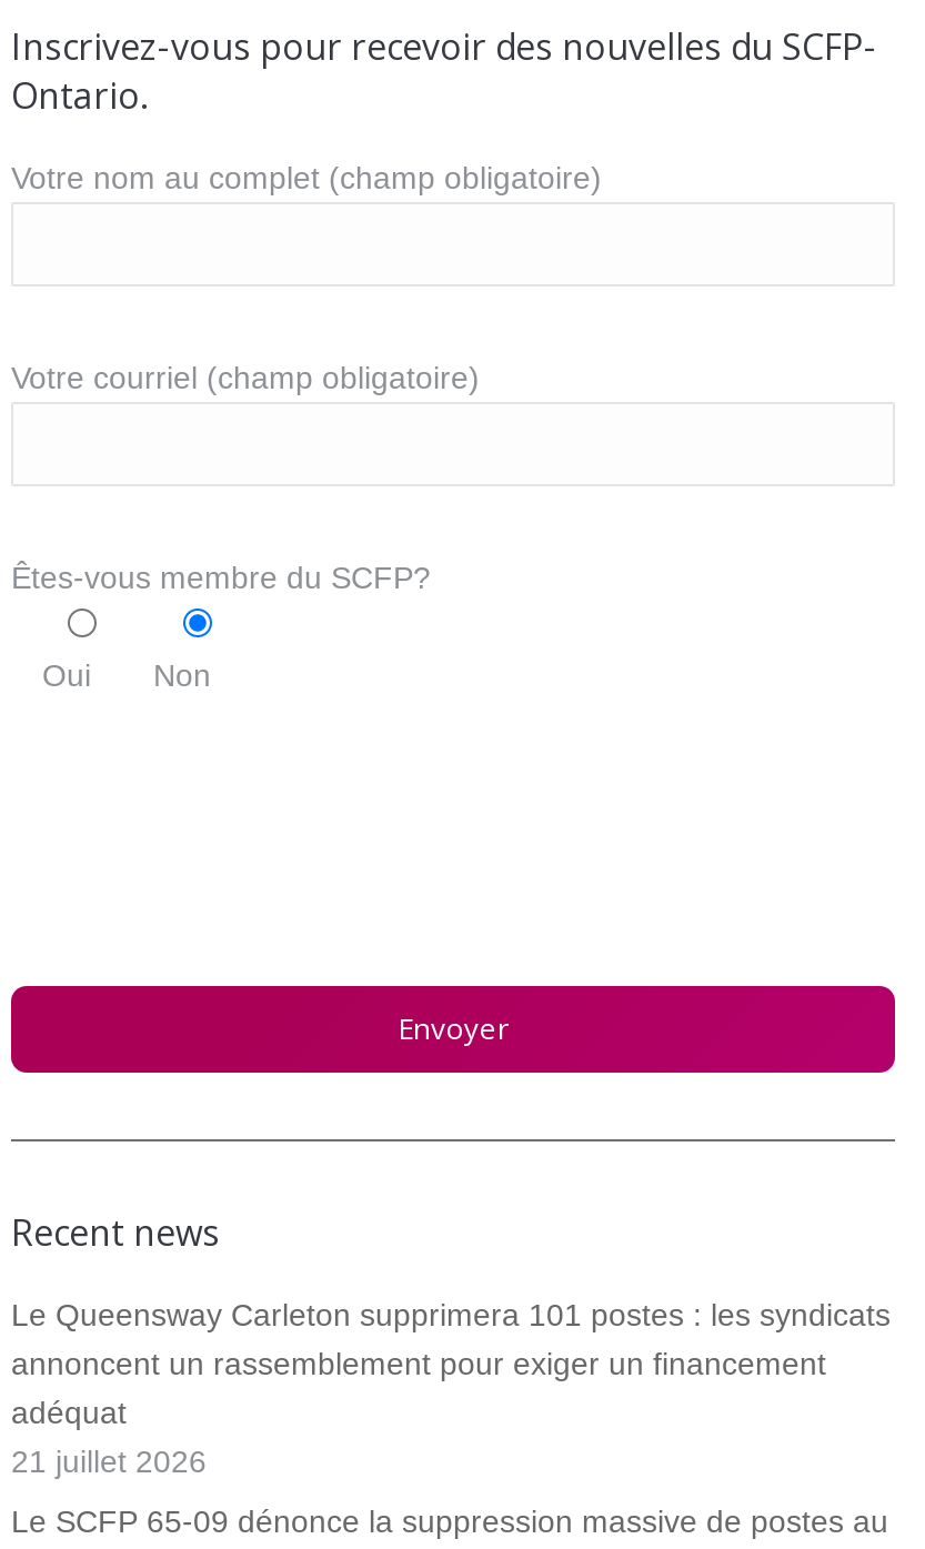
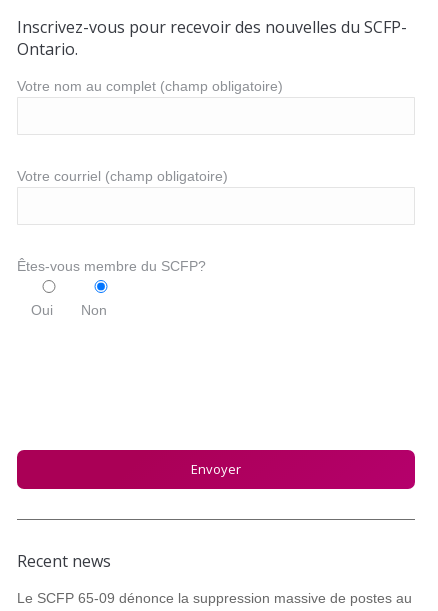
- Le Queensway Carleton supprimera 101 postes : les syndicats
- annoncent un rassemblement pour exiger un financement
- adéquat
- 21 juillet 2026
